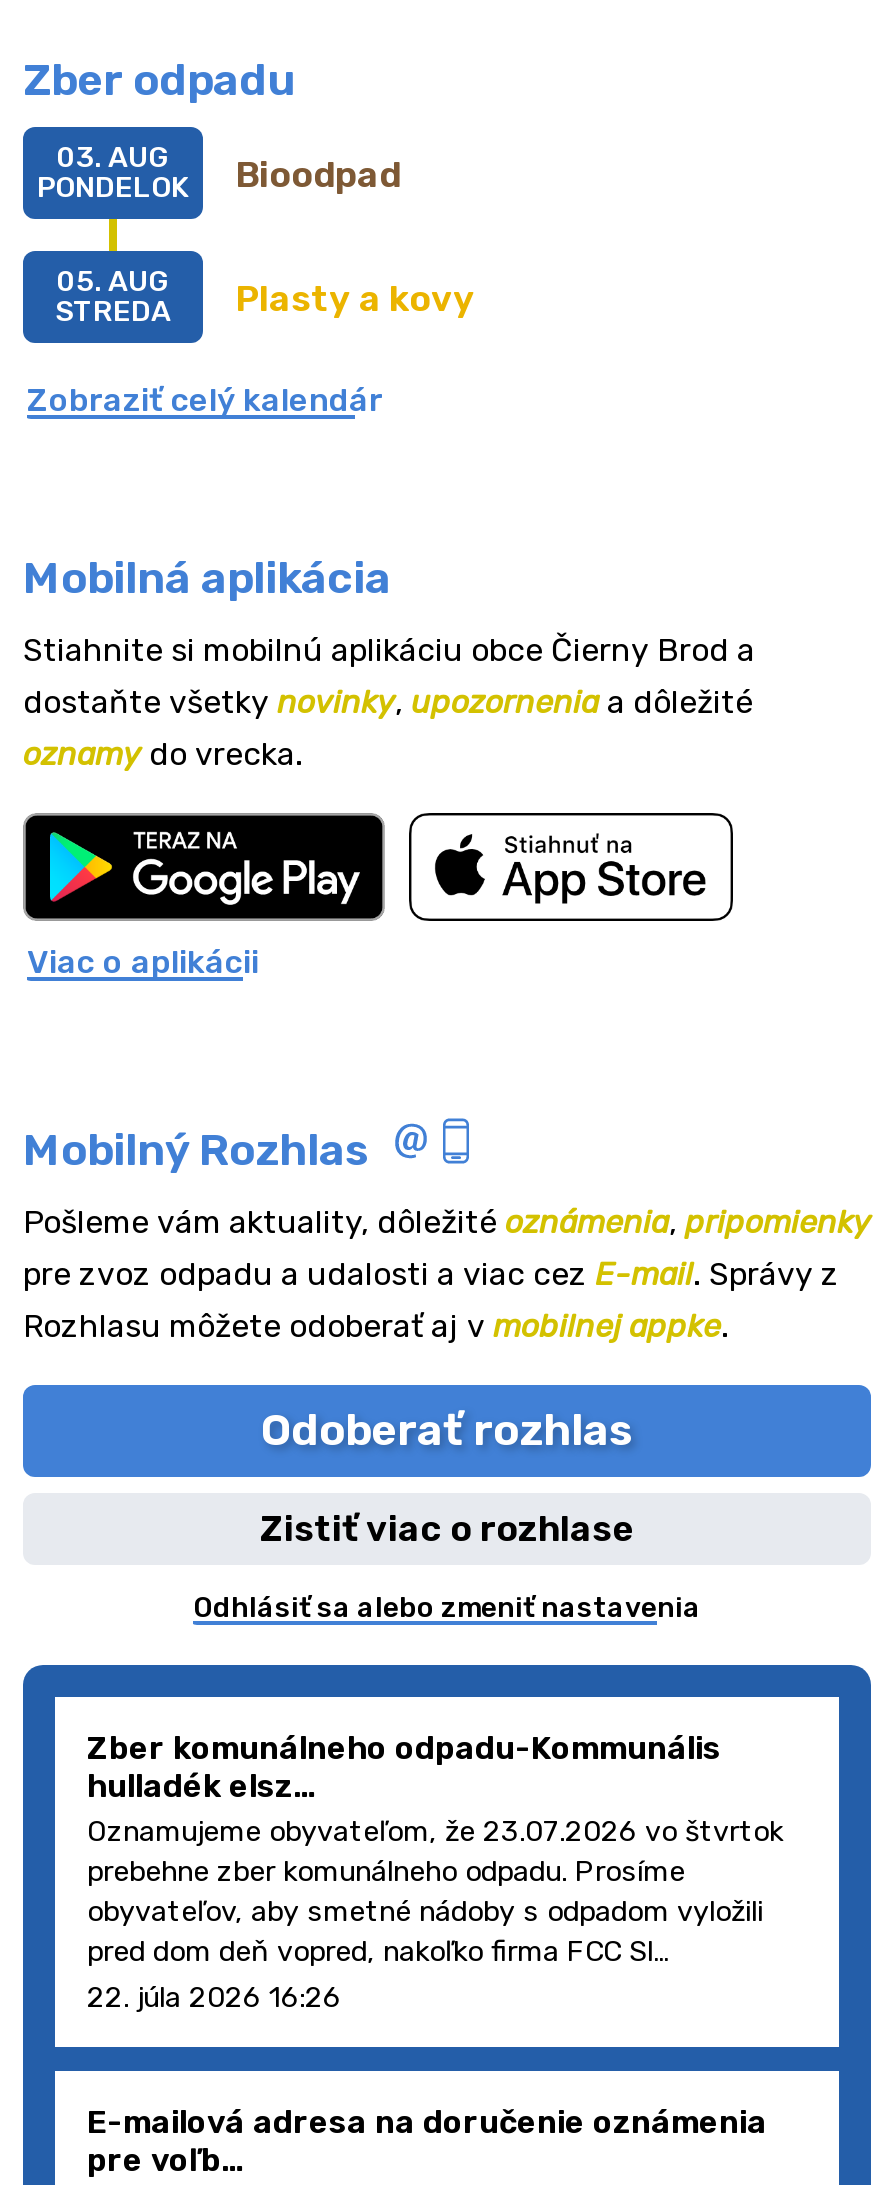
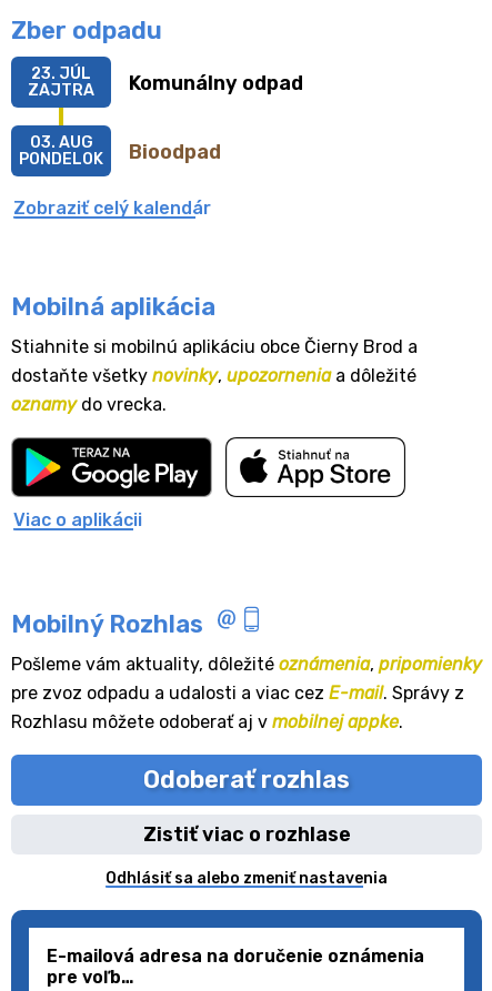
+ Komunálny odpad
+ 23. JÚL
+ ZAJTRA

moved down: Bioodpad | 03. AUG | PONDELOK

- Plasty a kovy
- 05. AUG
- STREDA

- Zber komunálneho odpadu-Kommunális
- hulladék elsz…
- Oznamujeme obyvateľom, že 23.07.2026 vo štvrtok
- prebehne zber komunálneho odpadu. Prosíme
- obyvateľov, aby smetné nádoby s odpadom vyložili
- pred dom deň vopred, nakoľko firma FCC Sl…
- 22. júla 2026 16:26
